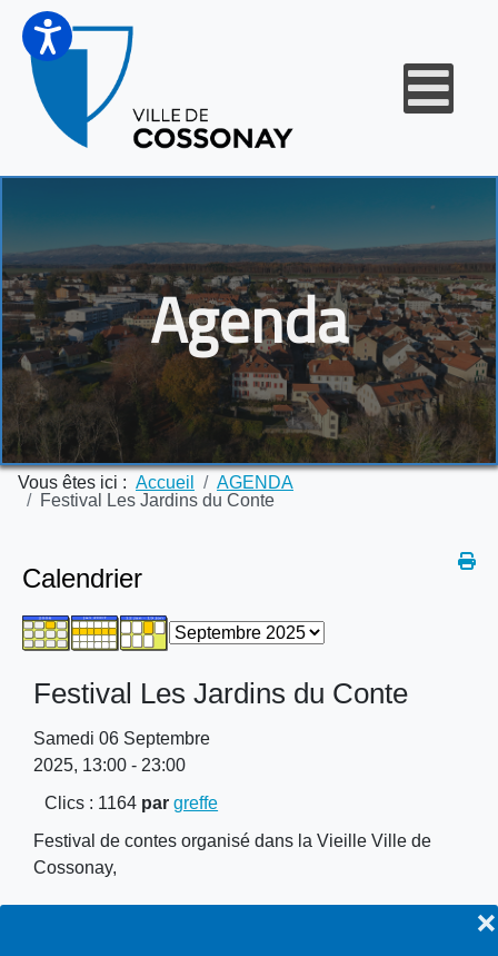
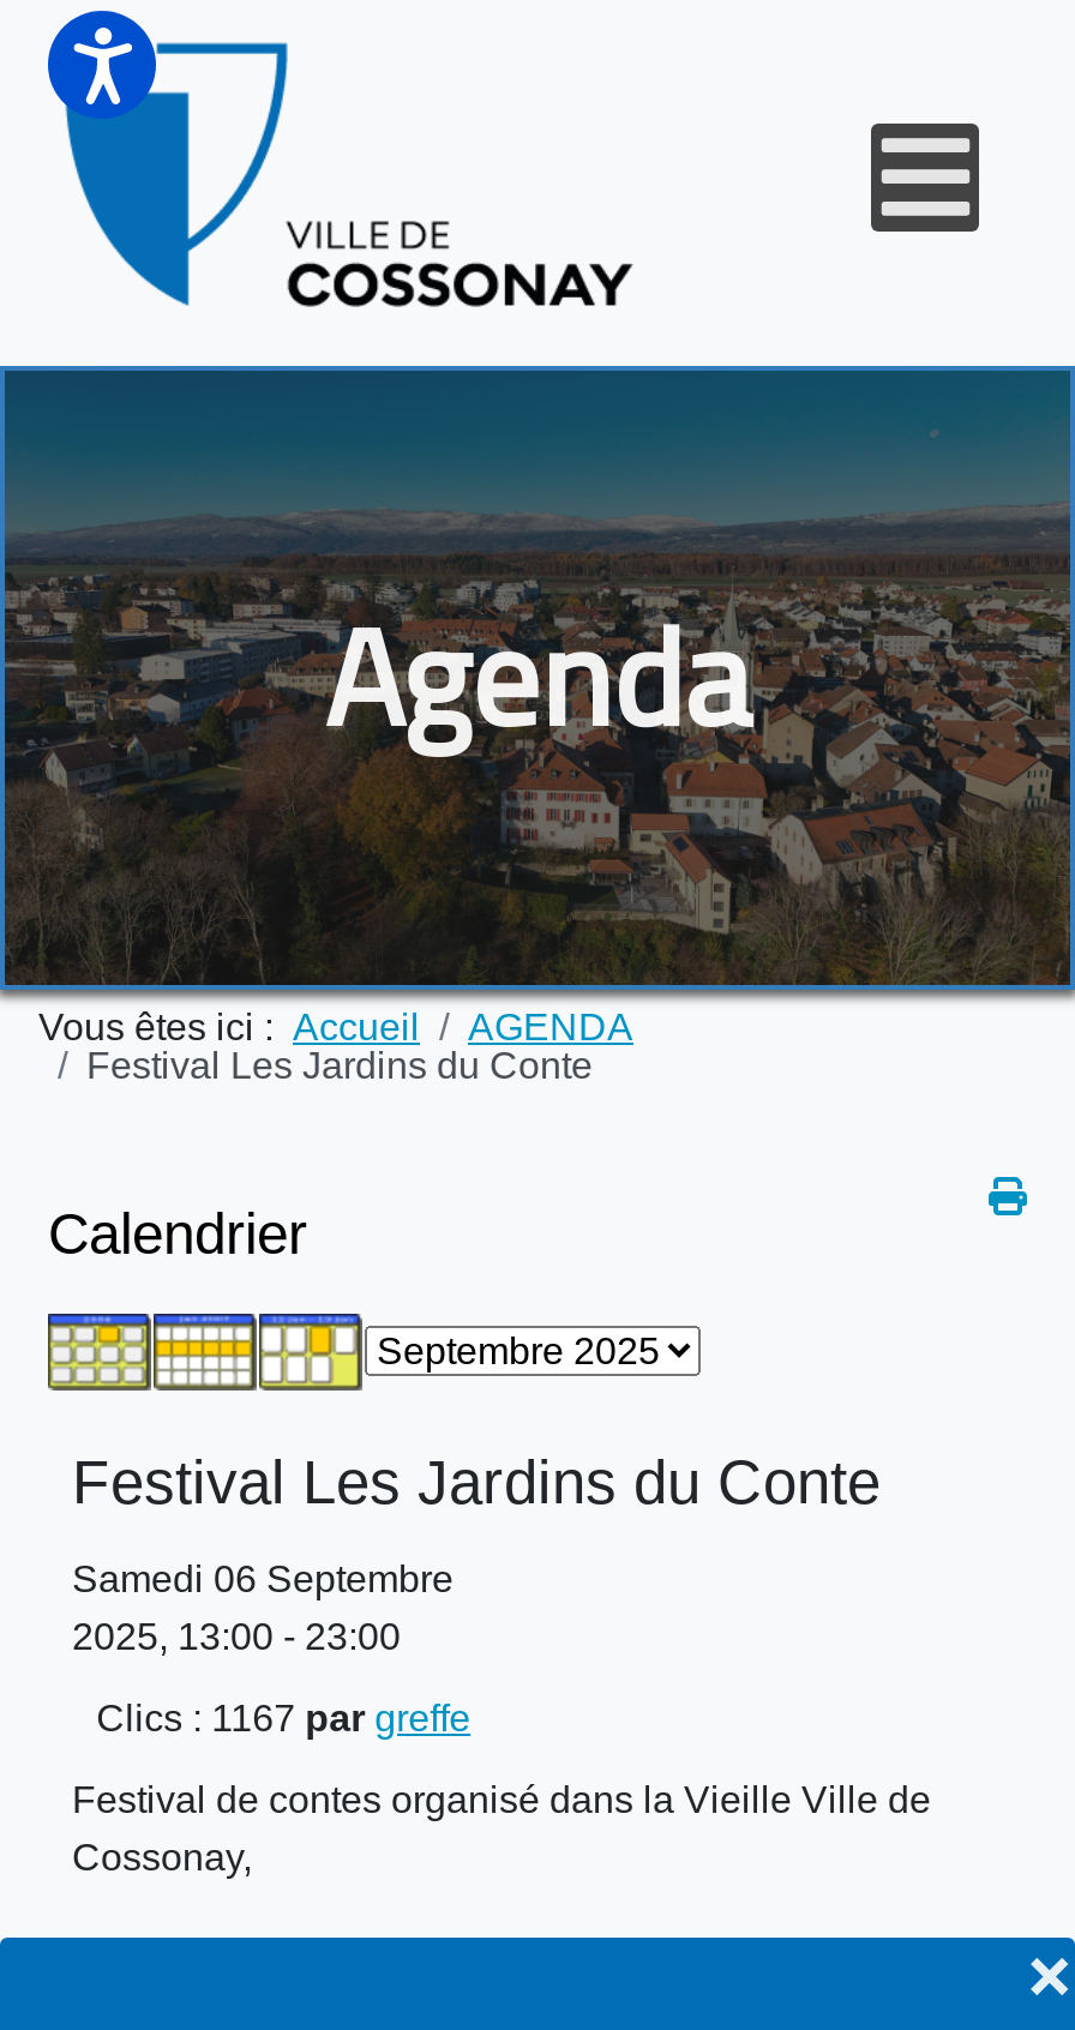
- Clics: 1164 par greffe
+ Clics: 1167 par greffe
